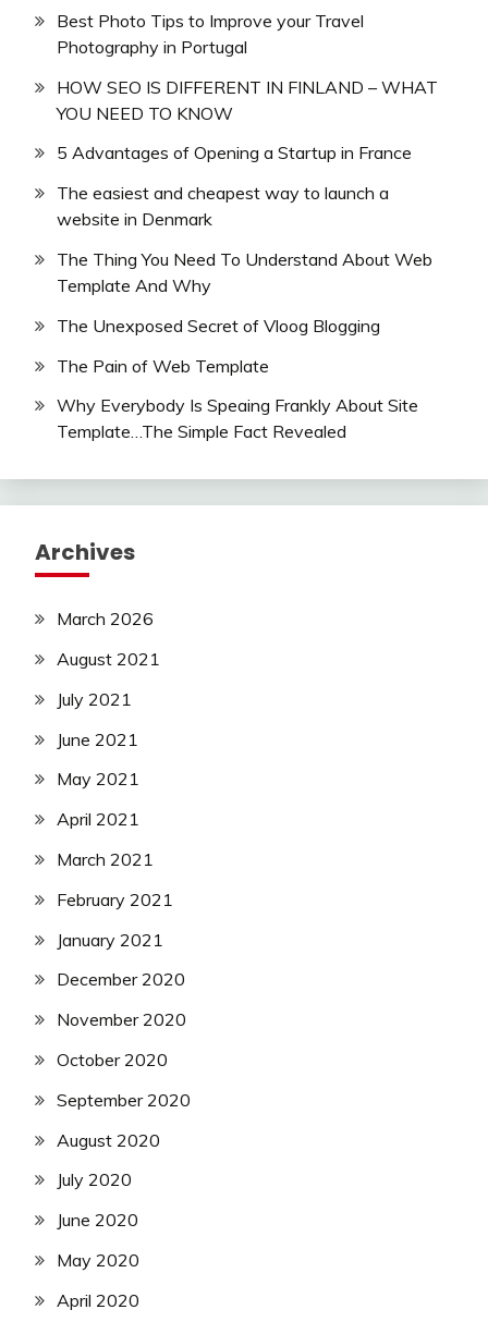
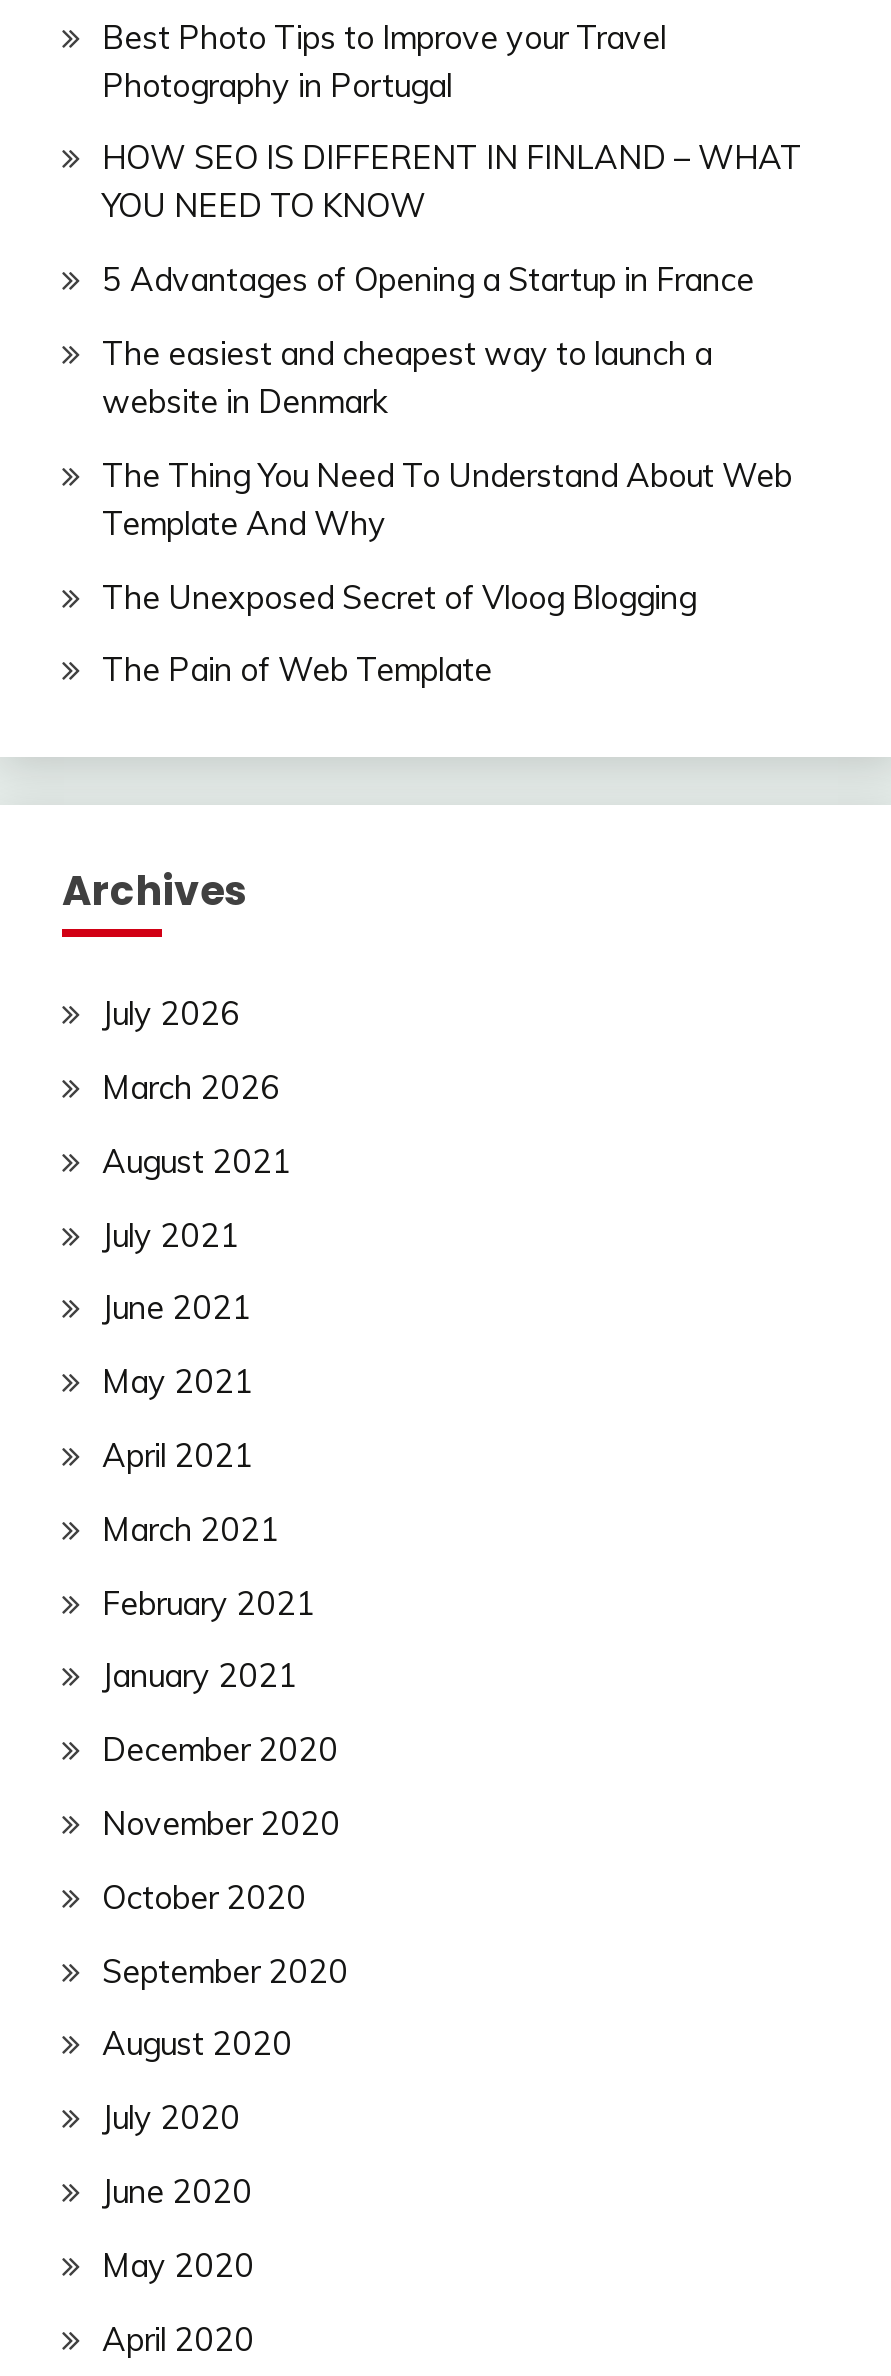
- Why Everybody Is Speaing Frankly About Site
- Template…The Simple Fact Revealed

moved up: Archives

+ July 2026
